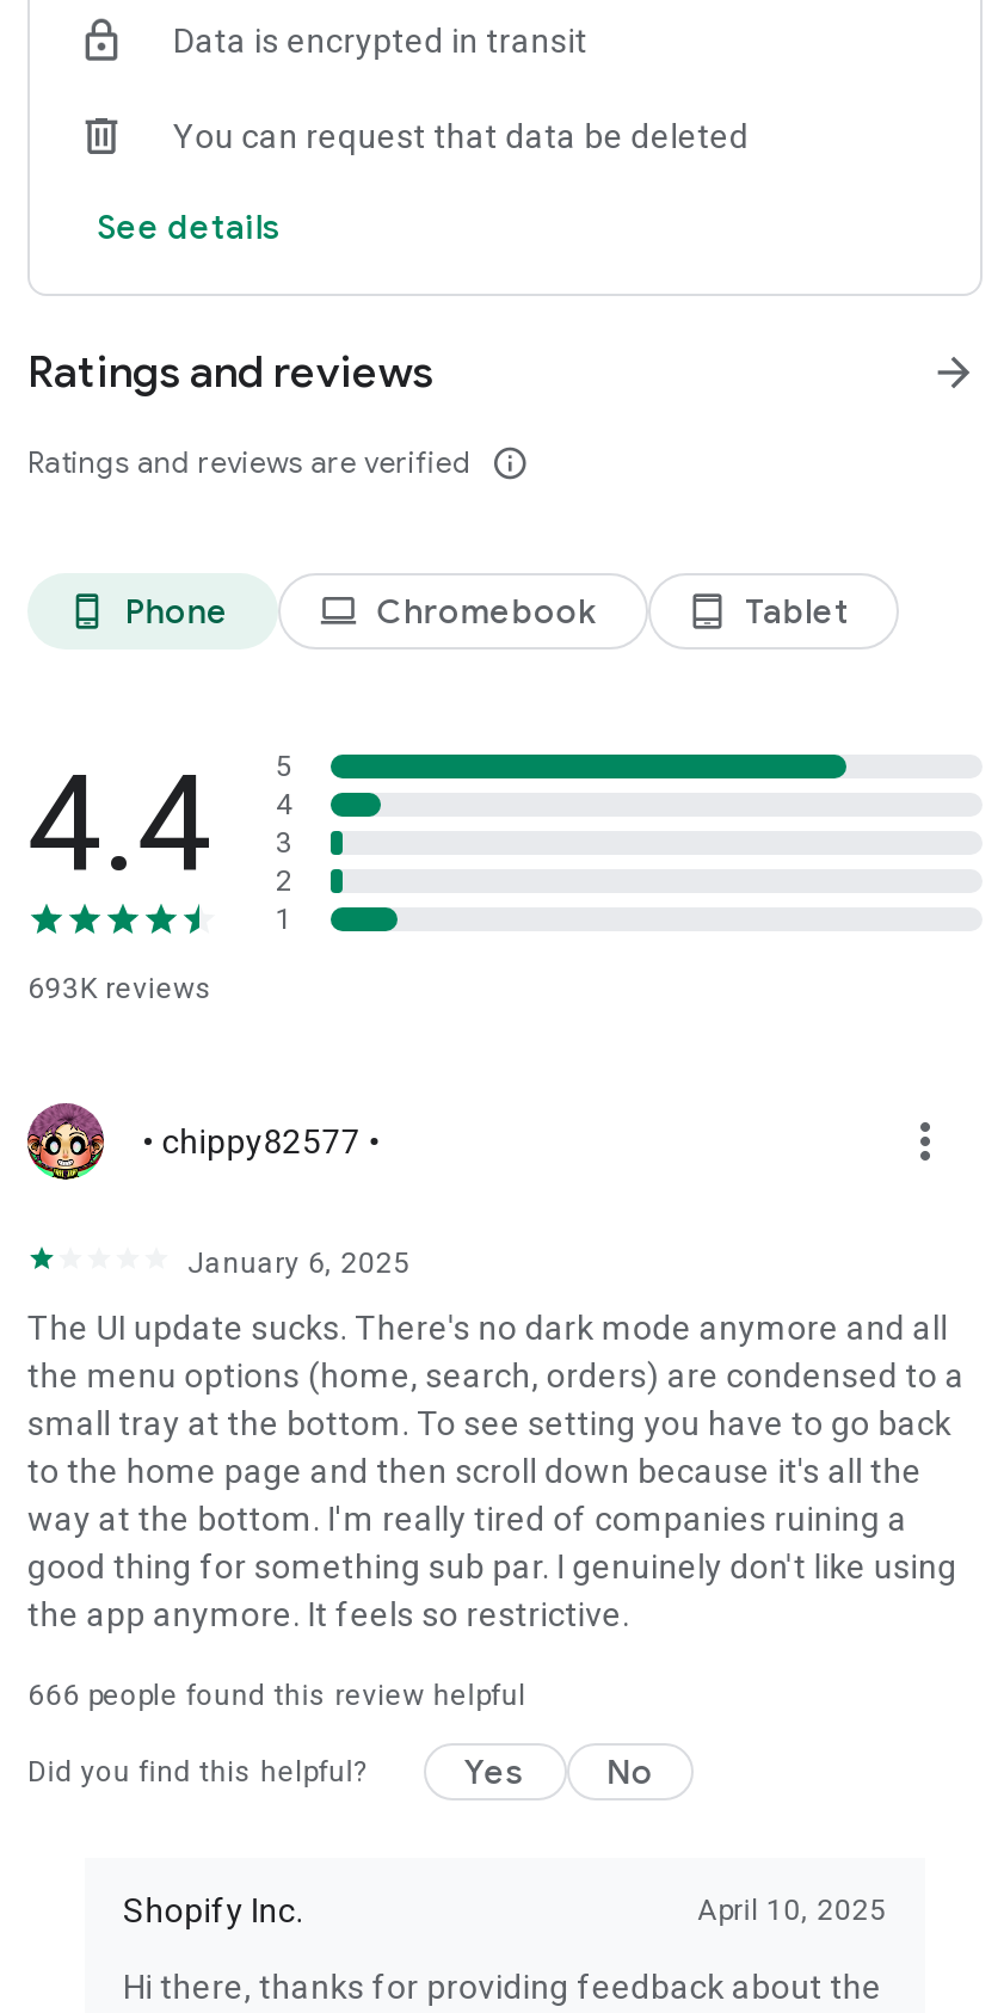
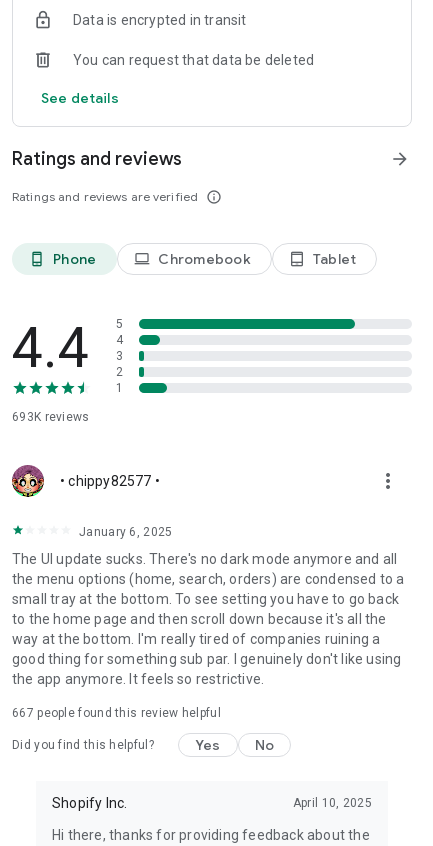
- 666 people found this review helpful
+ 667 people found this review helpful
